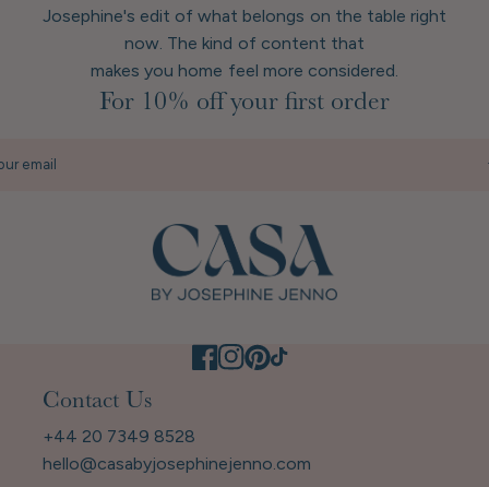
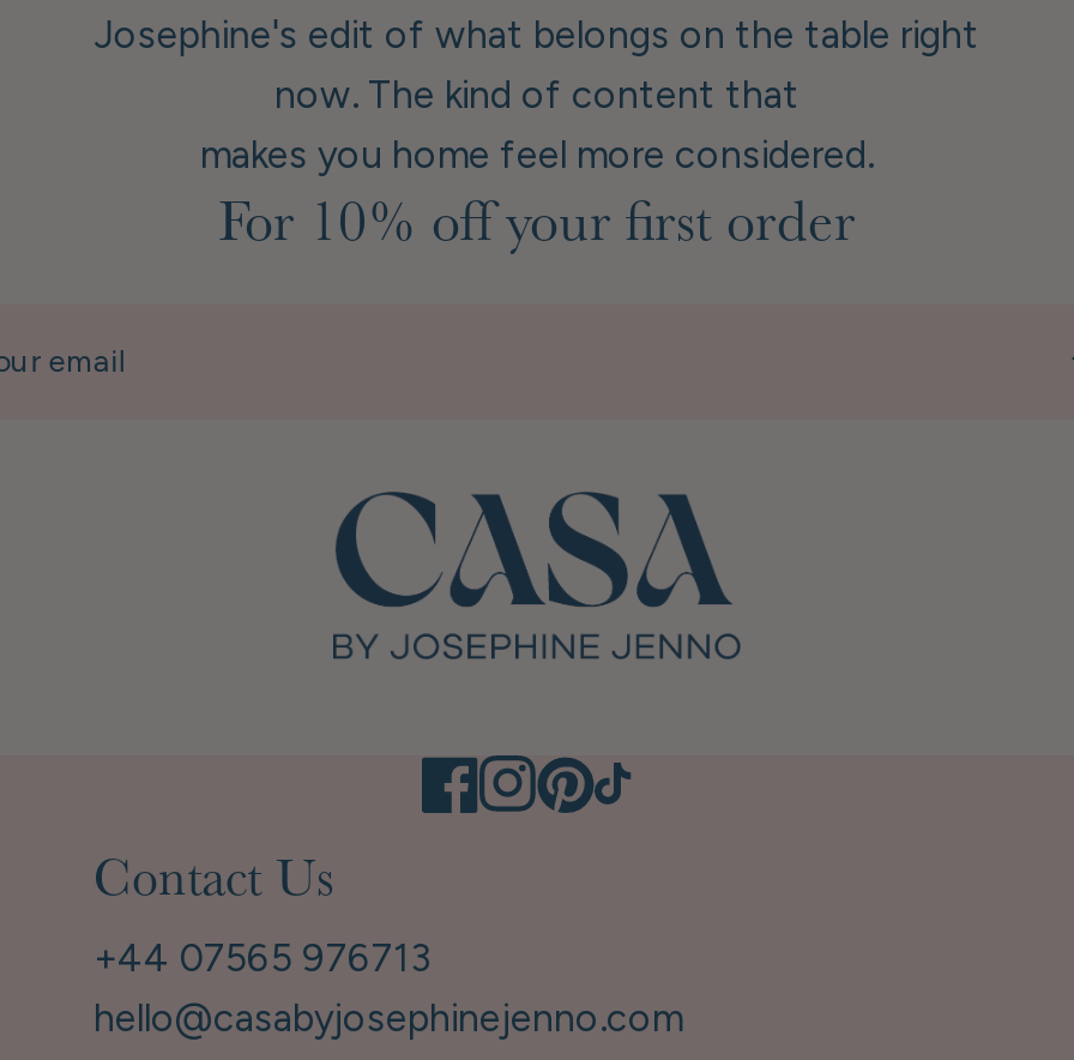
- +44 20 7349 8528
+ +44 07565 976713
